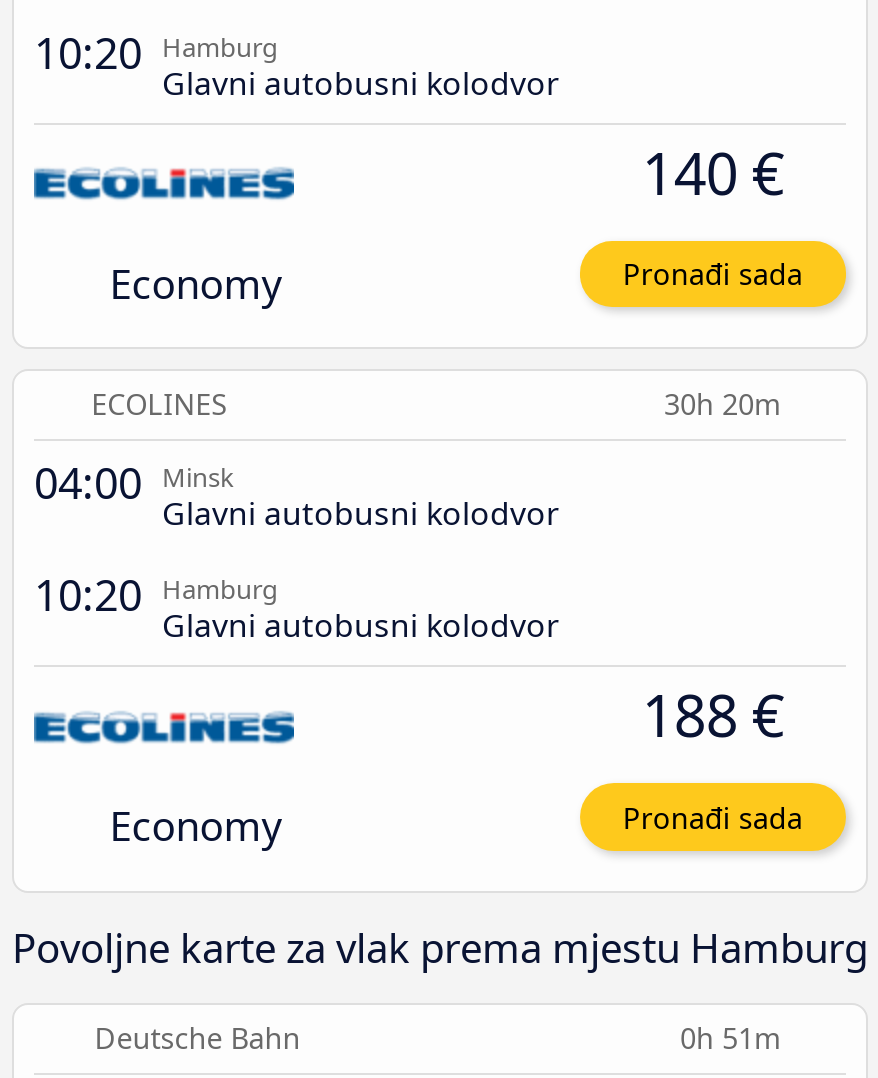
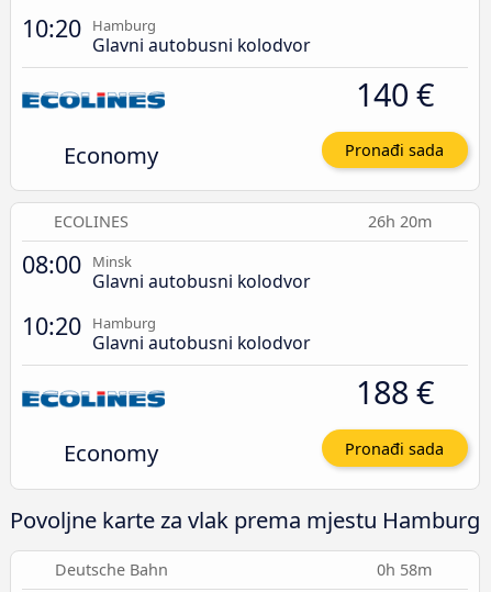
- 30h 20m
+ 26h 20m

- 04:00 Minsk
+ 08:00 Minsk

- 0h 51m
+ 0h 58m
